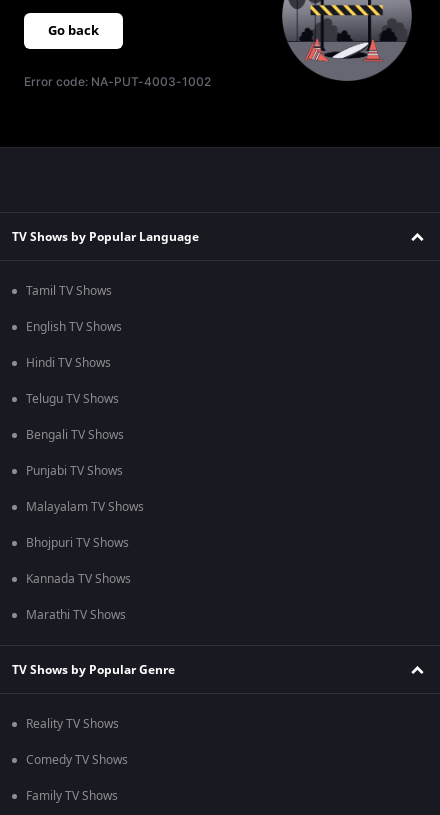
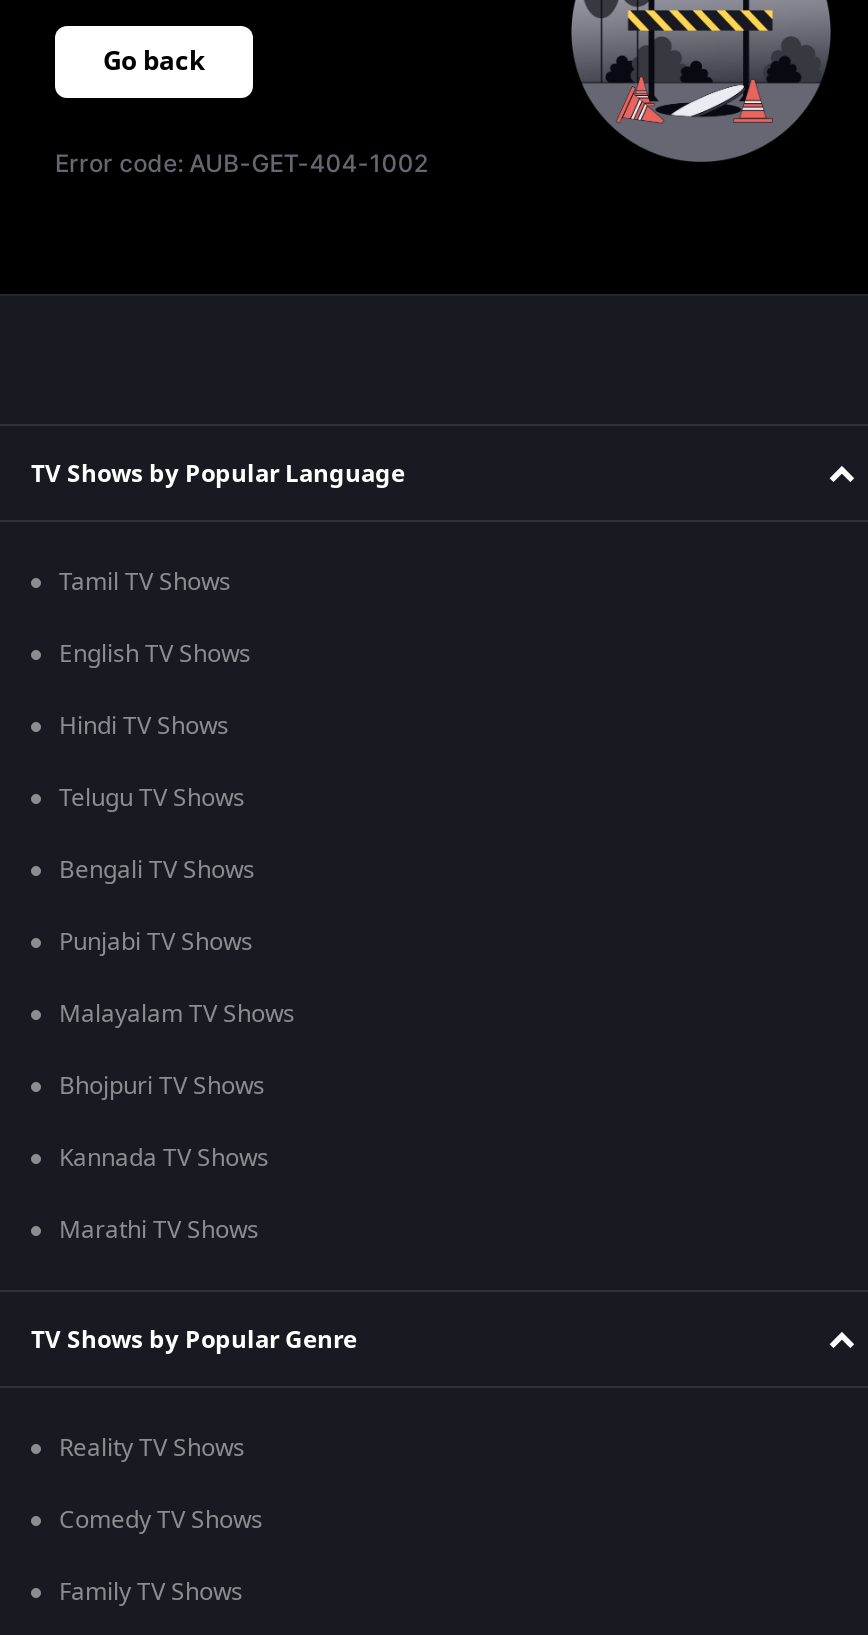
- Error code: NA-PUT-4003-1002
+ Error code: AUB-GET-404-1002
